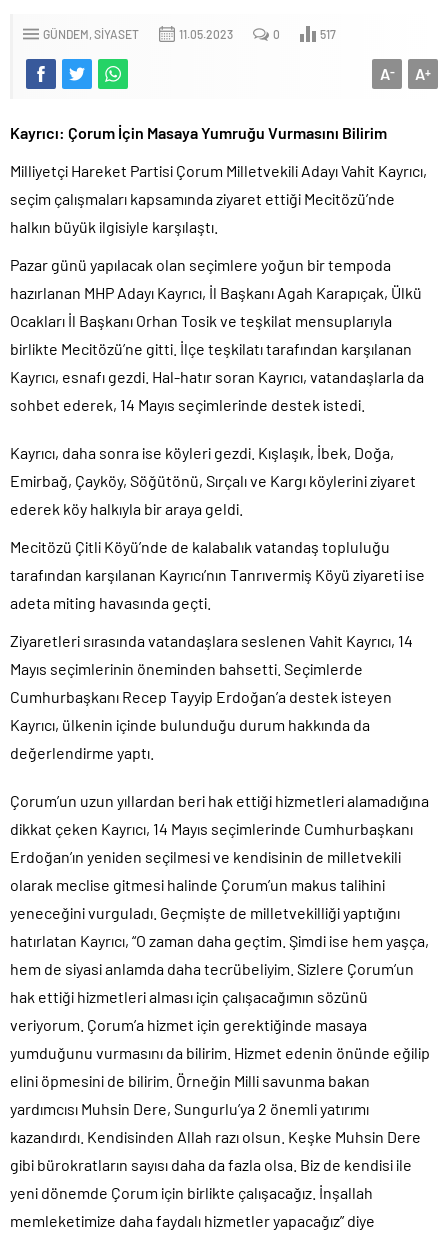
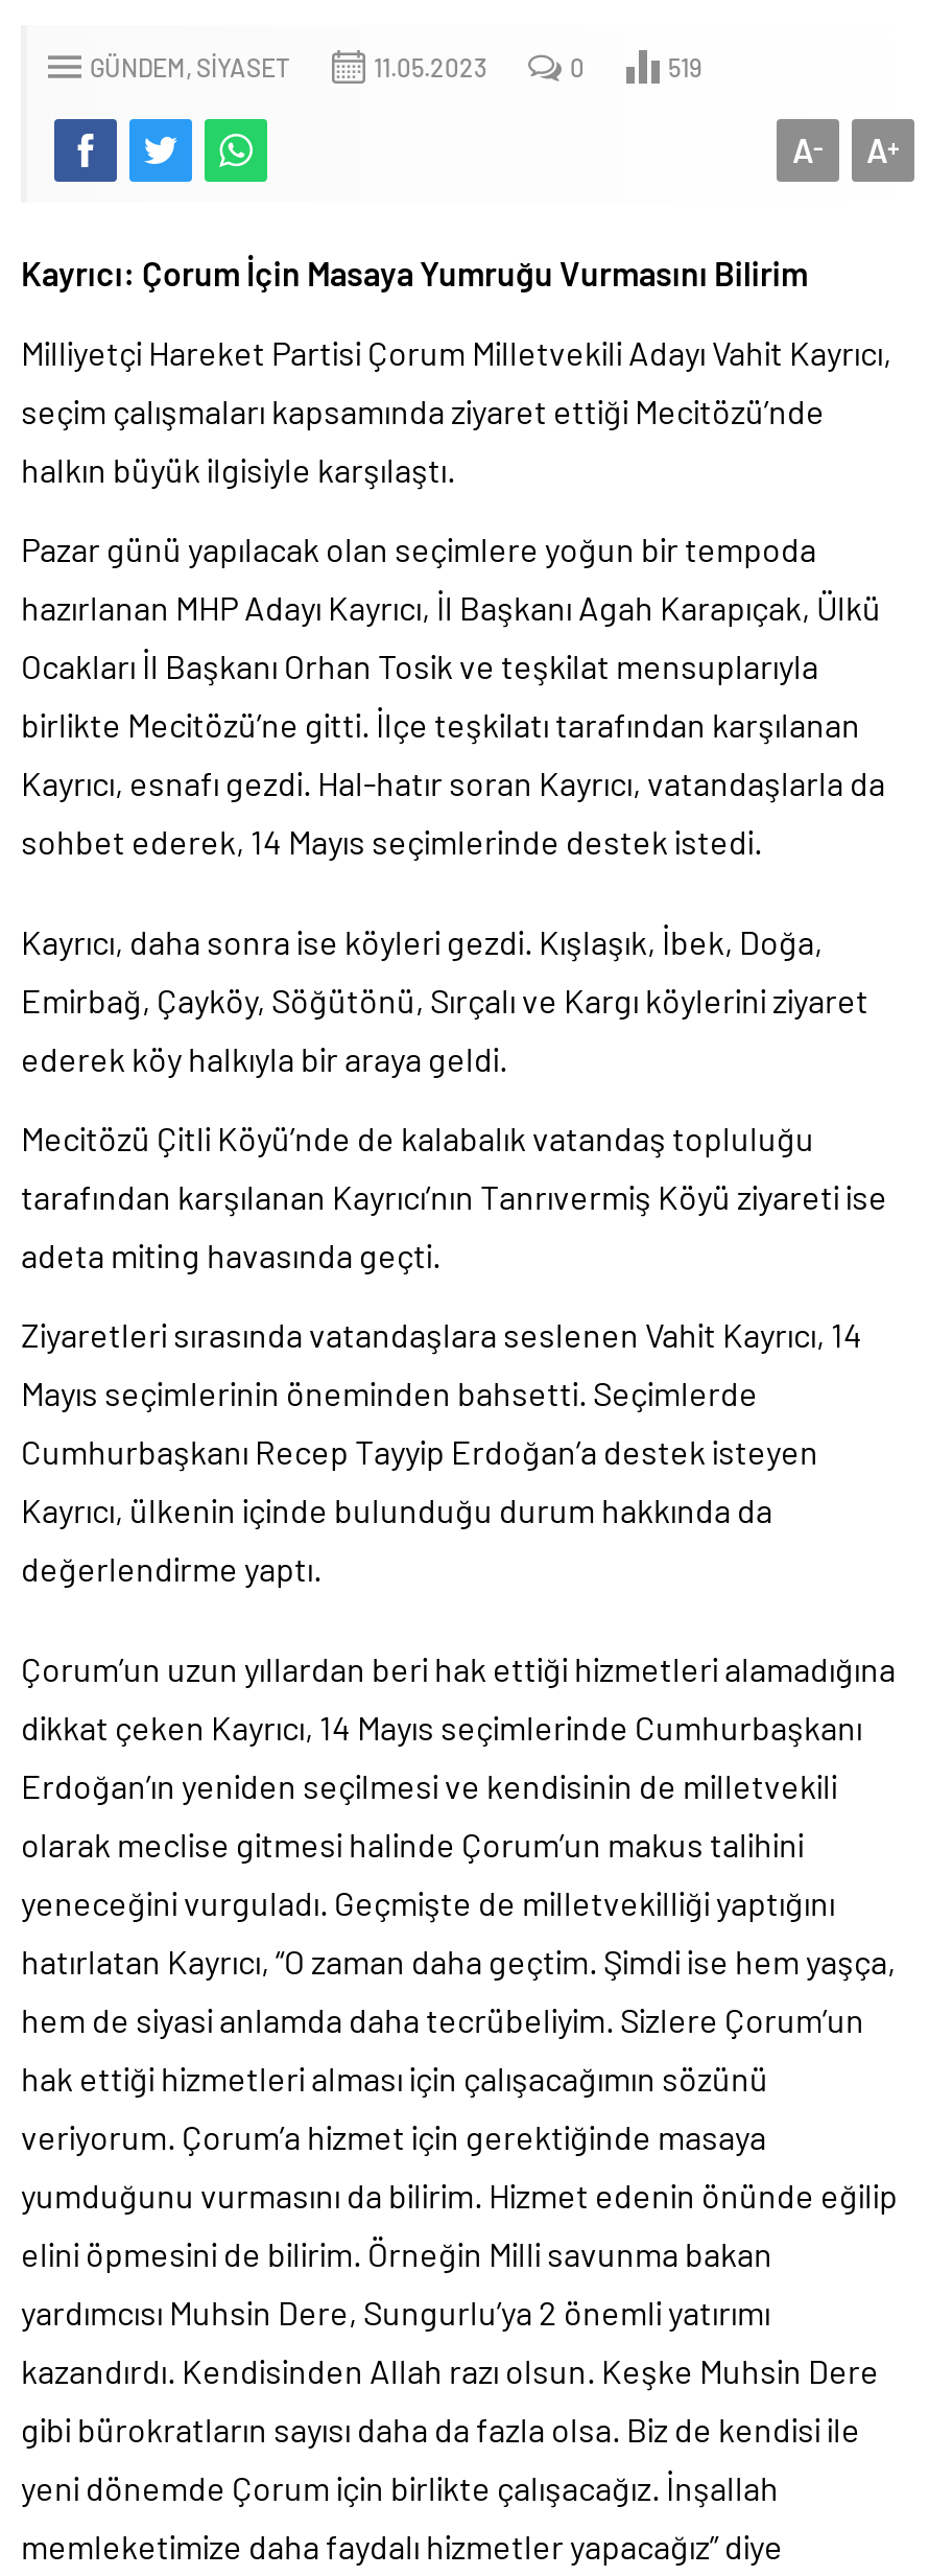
- 517
+ 519
